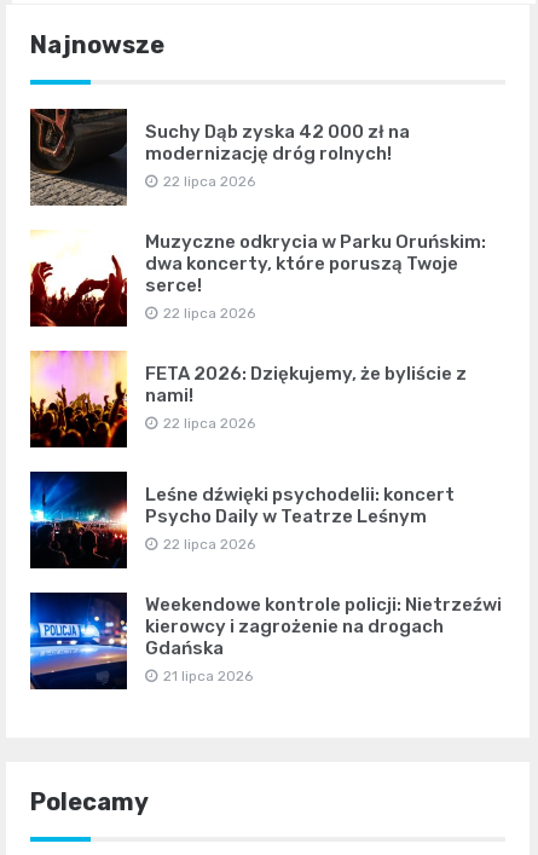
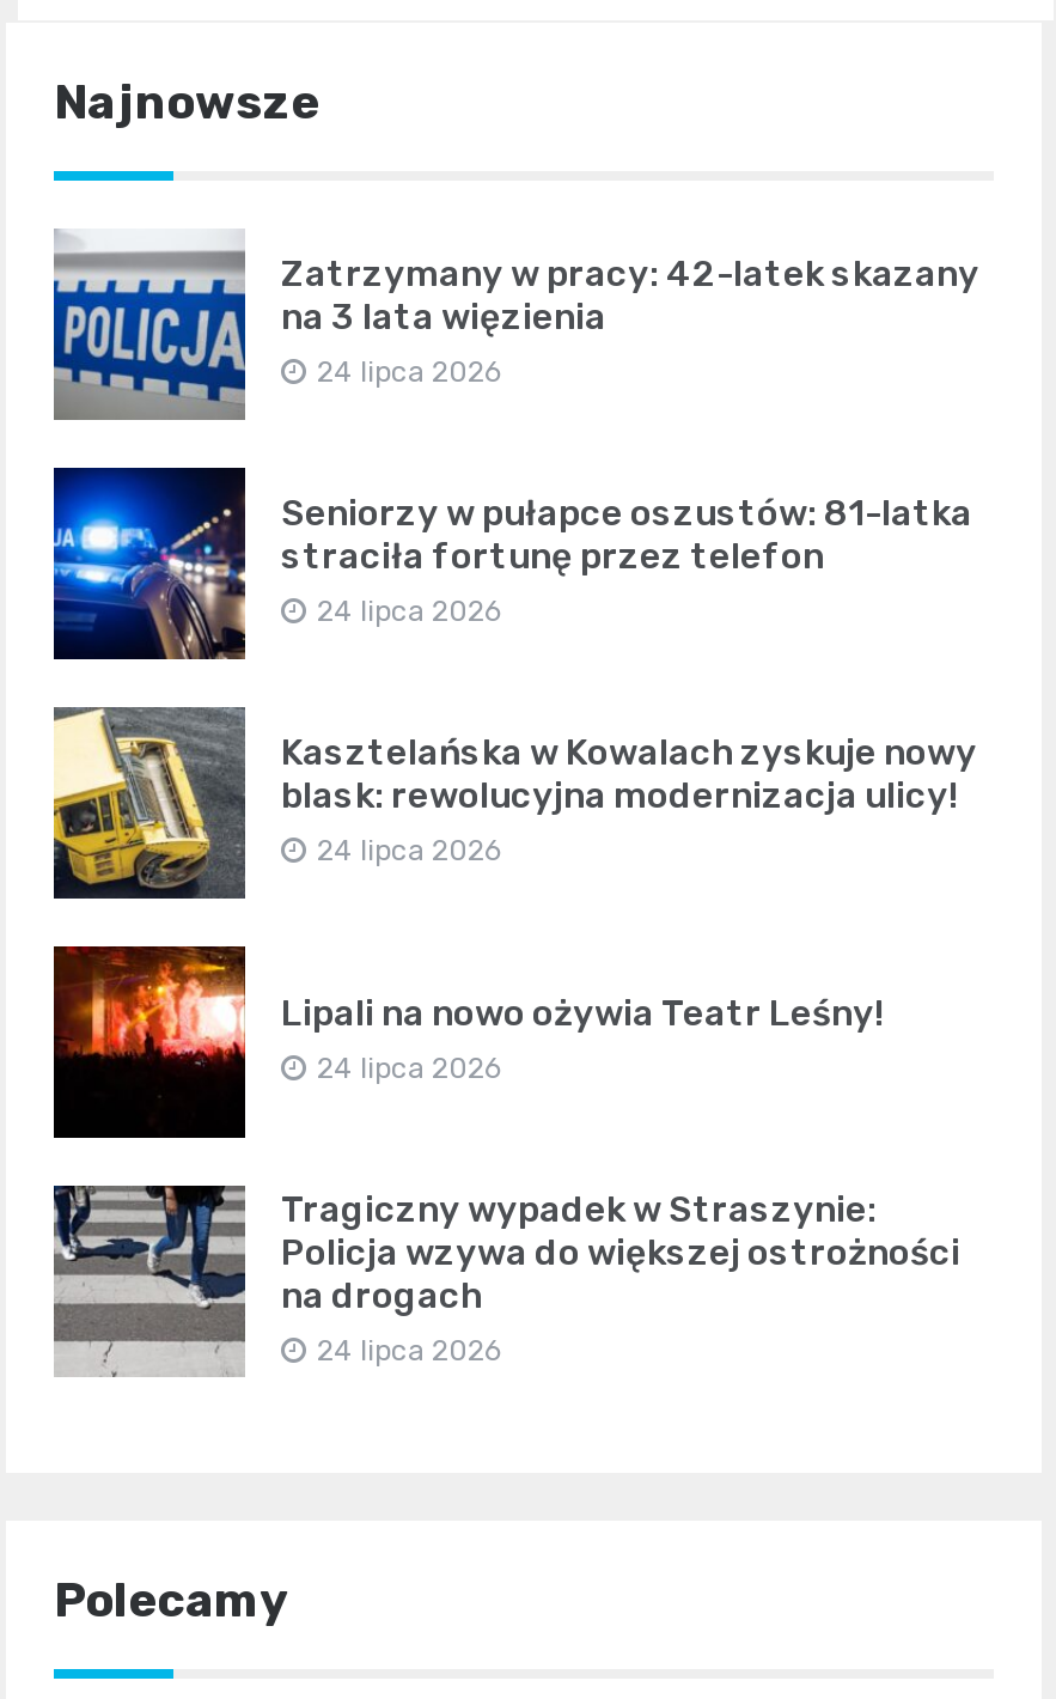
- [image]
- Suchy Dąb zyska 42 000 zł na
- modernizację dróg rolnych!
- 22 lipca 2026
+ [image]
+ Zatrzymany w pracy: 42-latek skazany
+ na 3 lata więzienia
+ 24 lipca 2026

- [image]
- Muzyczne odkrycia w Parku Oruńskim:
- dwa koncerty, które poruszą Twoje
- serce!
- 22 lipca 2026
+ [image]
+ Seniorzy w pułapce oszustów: 81-latka
+ straciła fortunę przez telefon
+ 24 lipca 2026

- [image]
- FETA 2026: Dziękujemy, że byliście z
- nami!
- 22 lipca 2026
+ [image]
+ Kasztelańska w Kowalach zyskuje nowy
+ blask: rewolucyjna modernizacja ulicy!
+ 24 lipca 2026

- [image]
- Leśne dźwięki psychodelii: koncert
- Psycho Daily w Teatrze Leśnym
- 22 lipca 2026
+ [image]
+ Lipali na nowo ożywia Teatr Leśny!
+ 24 lipca 2026

- [image]
- Weekendowe kontrole policji: Nietrzeźwi
- kierowcy i zagrożenie na drogach
- Gdańska
- 21 lipca 2026
+ [image]
+ Tragiczny wypadek w Straszynie:
+ Policja wzywa do większej ostrożności
+ na drogach
+ 24 lipca 2026
